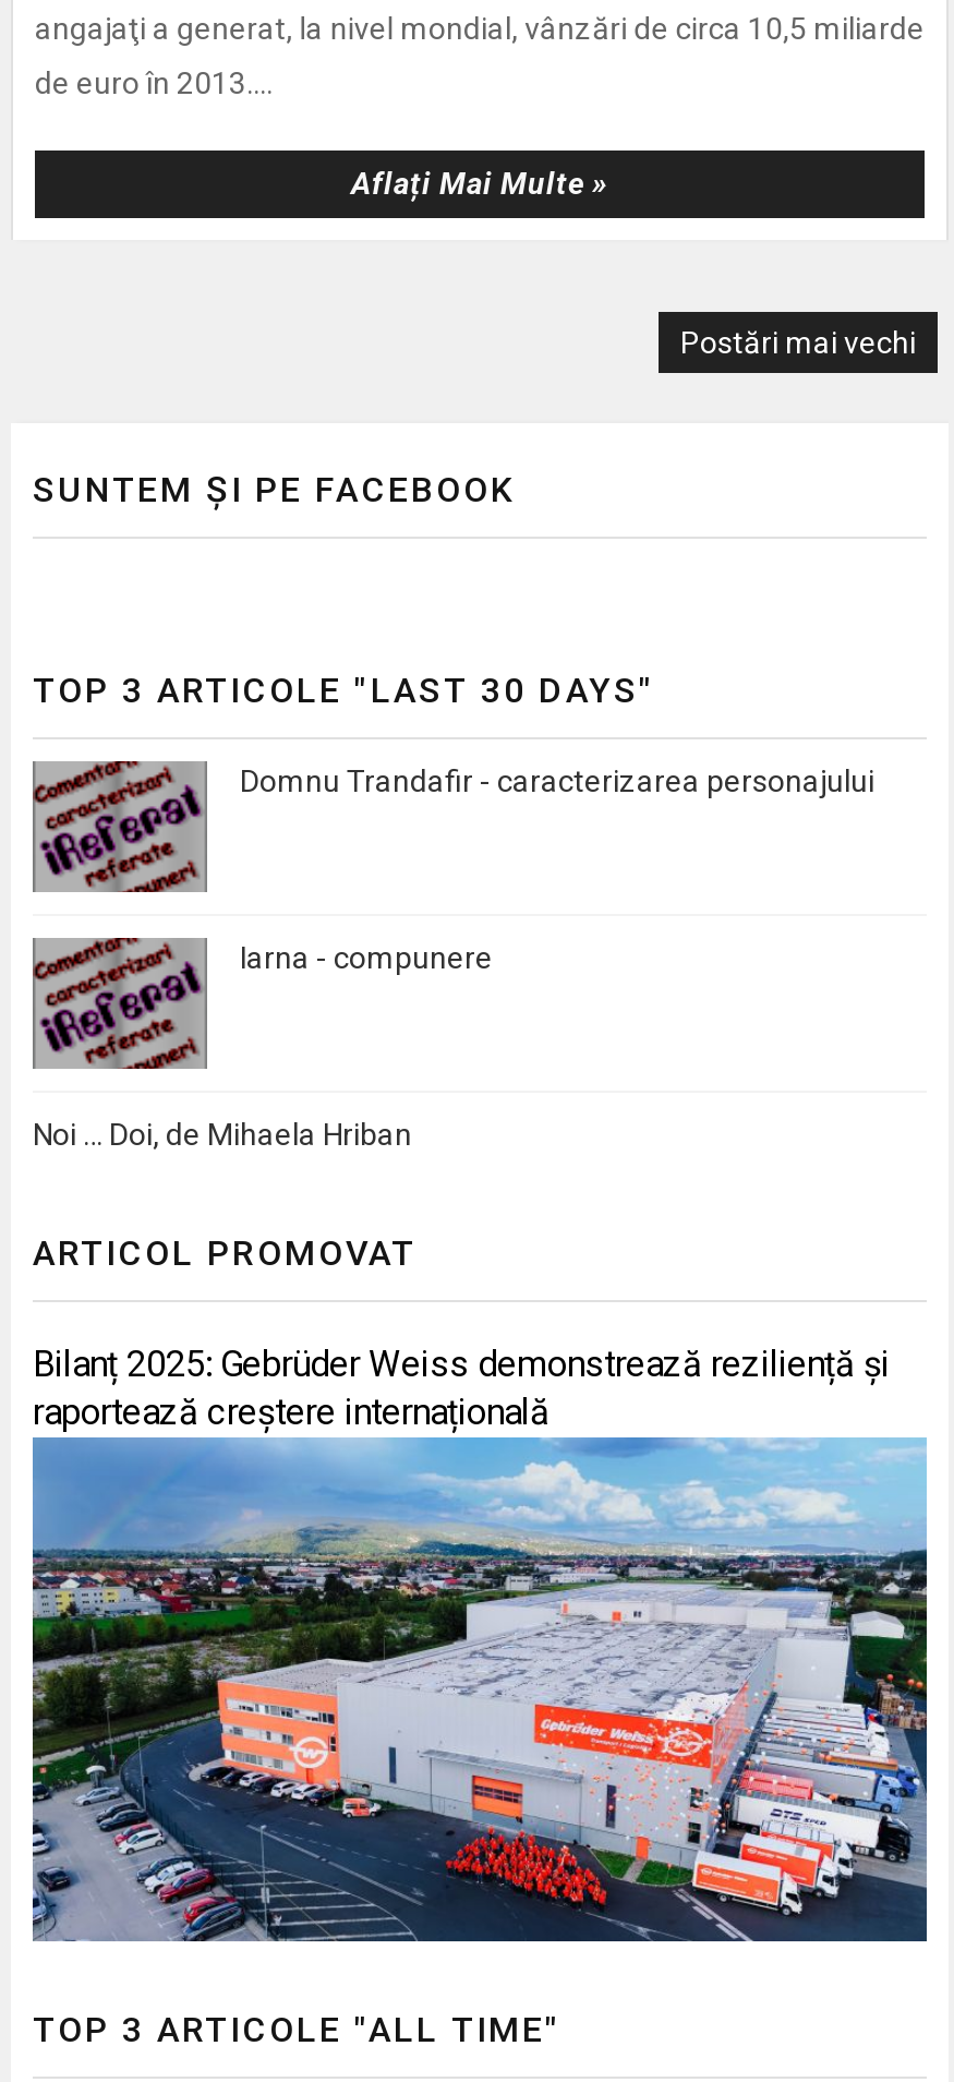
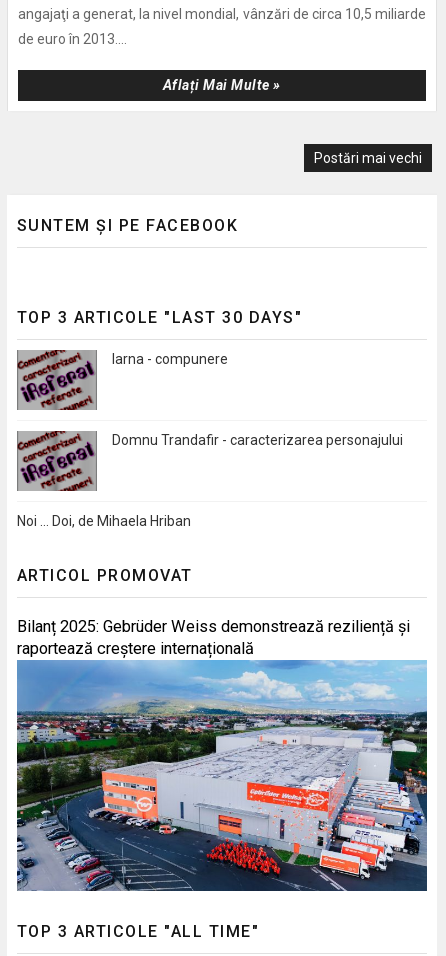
moved down: Domnu Trandafir - caracterizarea personajului

moved up: [image] | Iarna - compunere
